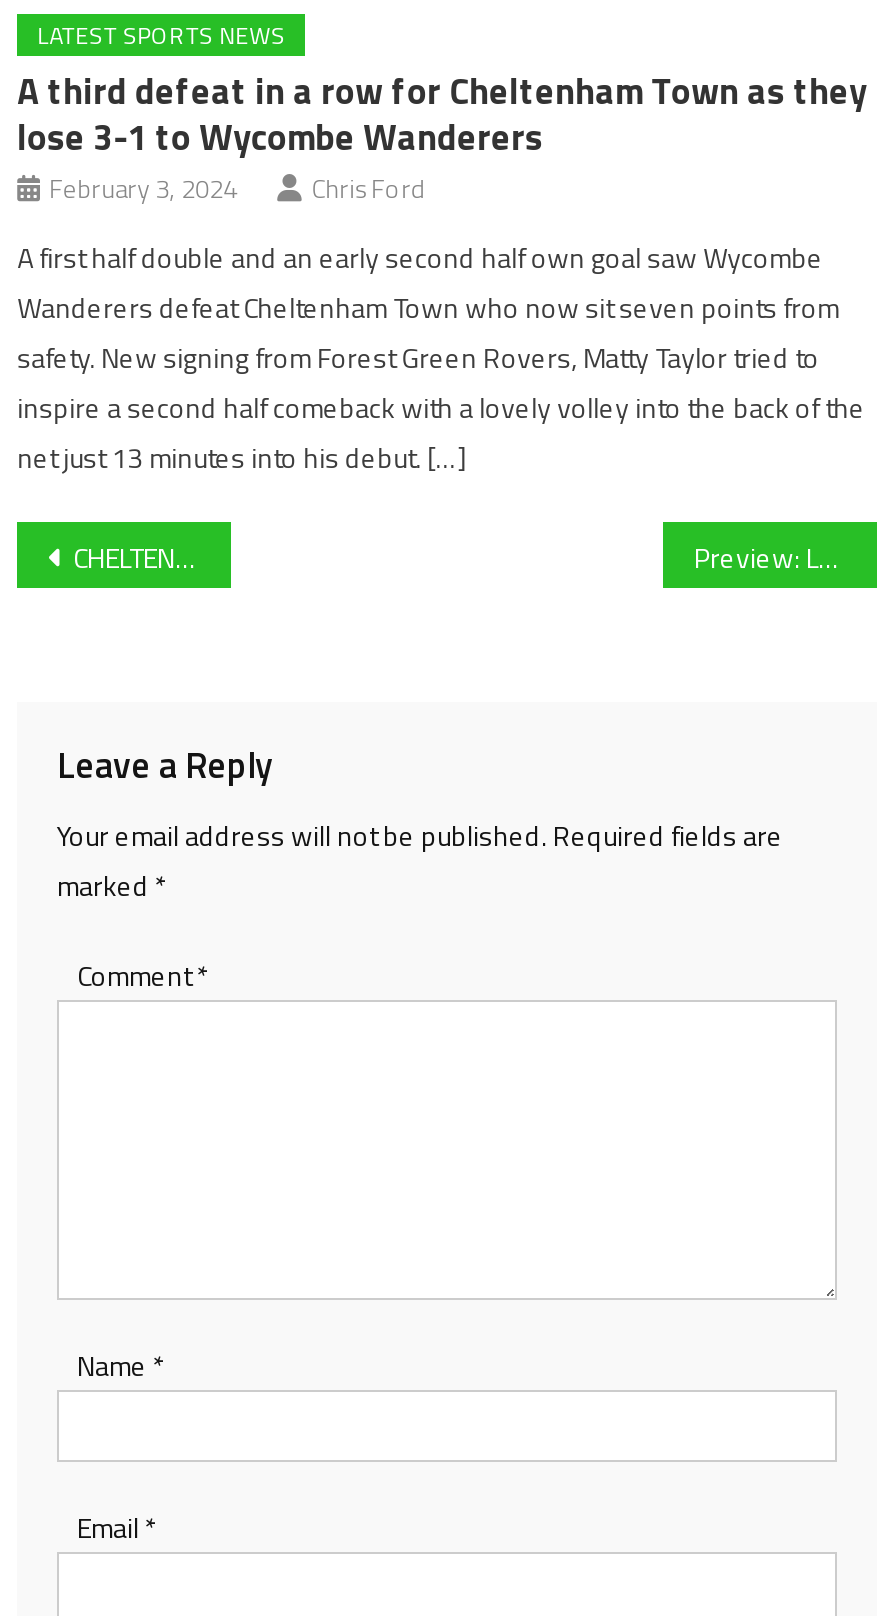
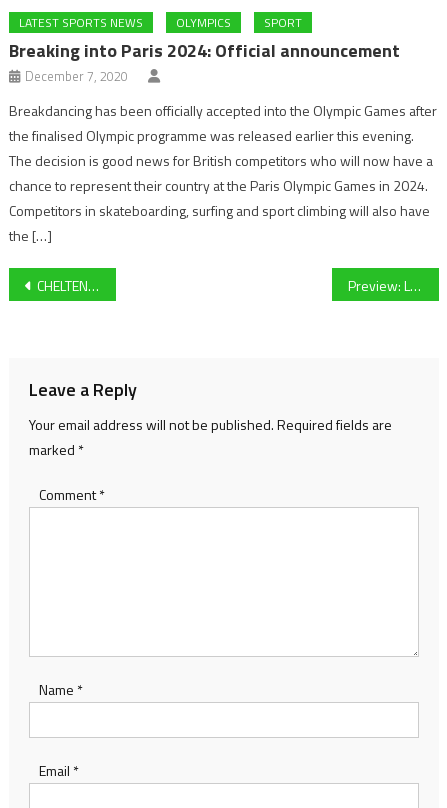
- A third defeat in a row for Cheltenham Town as they
- lose 3-1 to Wycombe Wanderers
- February 3, 2024
- Chris Ford
+ OLYMPICS
+ SPORT
+ Breaking into Paris 2024: Official announcement
+ December 7, 2020

- A first half double and an early second half own goal saw Wycombe
- Wanderers defeat Cheltenham Town who now sit seven points from
- safety. New signing from Forest Green Rovers, Matty Taylor tried to
- inspire a second half comeback with a lovely volley into the back of the
- net just 13 minutes into his debut. […]
+ Breakdancing has been officially accepted into the Olympic Games after
+ the finalised Olympic programme was released earlier this evening.
+ The decision is good news for British competitors who will now have a
+ chance to represent their country at the Paris Olympic Games in 2024.
+ Competitors in skateboarding, surfing and sport climbing will also have
+ the […]
